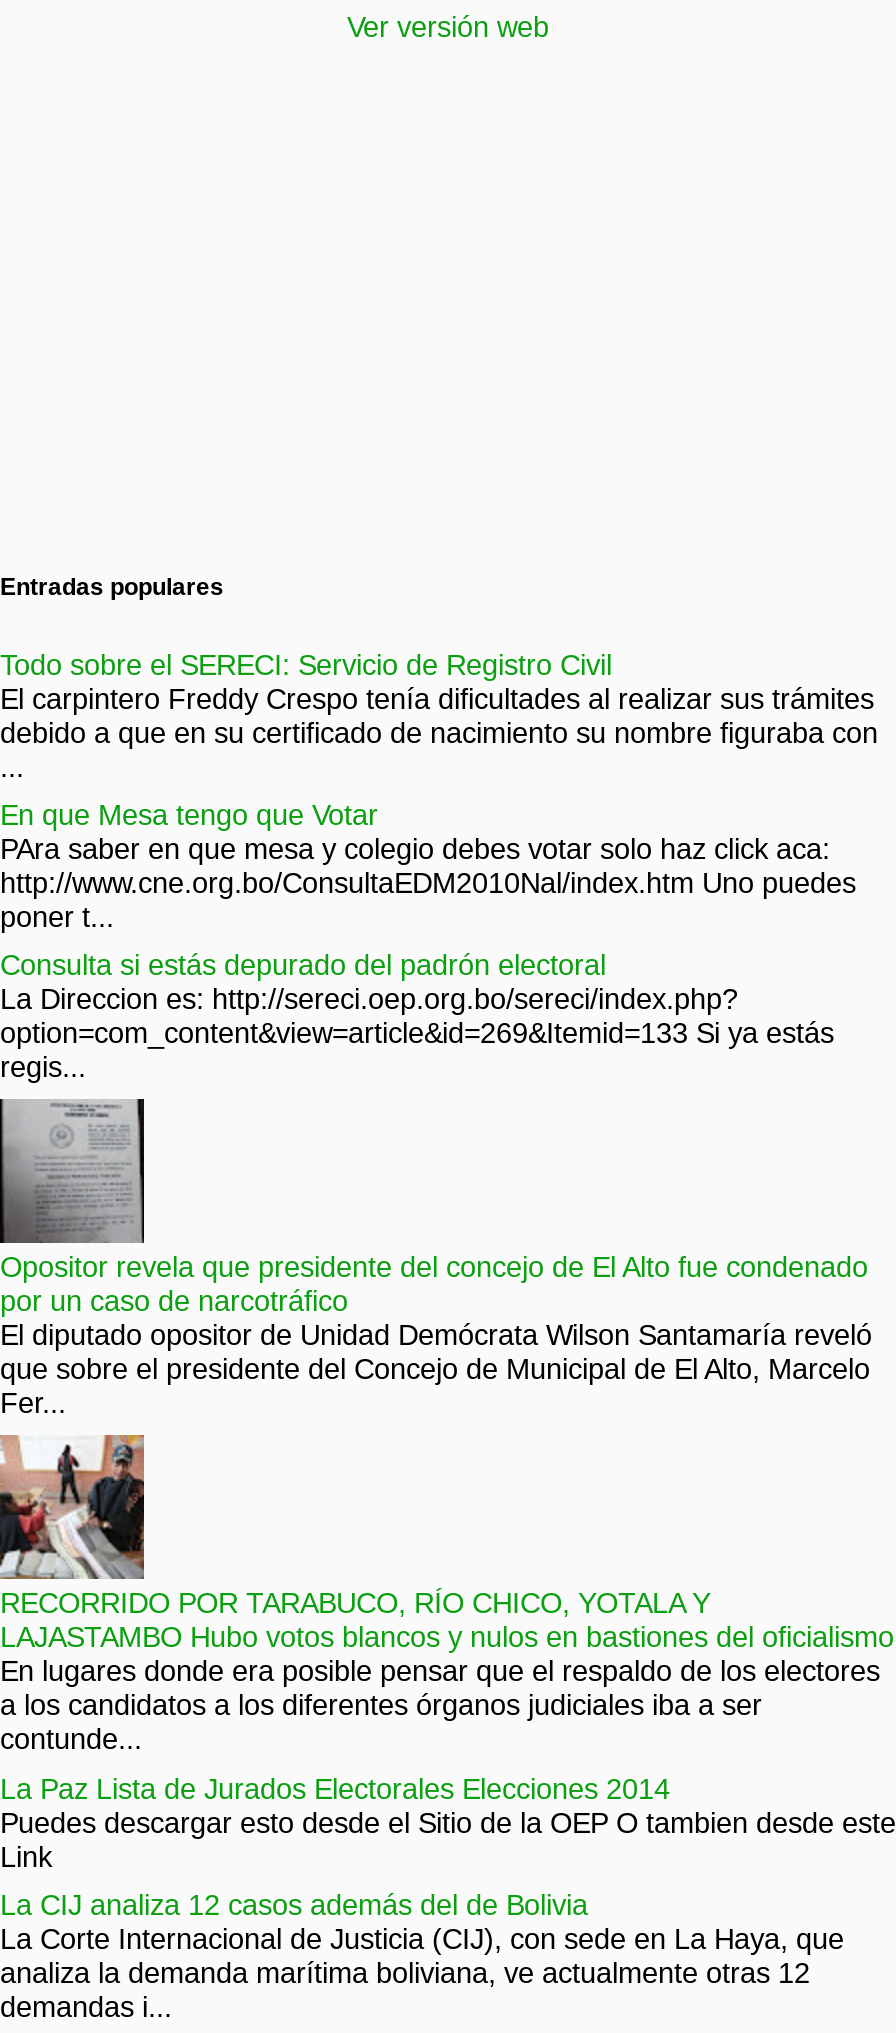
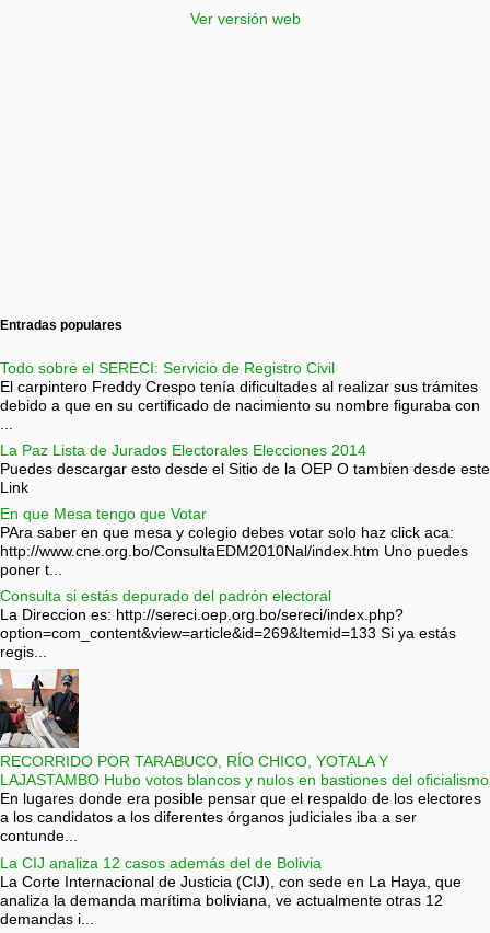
moved down: En que Mesa tengo que Votar | PAra saber en que mesa y colegio debes votar solo haz click aca: | http://www.cne.org.bo/ConsultaEDM2010Nal/index.htm Uno puedes | poner t... | Consulta si estás depurado del padrón electoral | La Direccion es: http://sereci.oep.org.bo/sereci/index.php? | option=com_content&view=article&id=269&Itemid=133 Si ya estás | regis...

- [image]
- Opositor revela que presidente del concejo de El Alto fue condenado
- por un caso de narcotráfico
- El diputado opositor de Unidad Demócrata Wilson Santamaría reveló
- que sobre el presidente del Concejo de Municipal de El Alto, Marcelo
- Fer...

moved up: La Paz Lista de Jurados Electorales Elecciones 2014 | Puedes descargar esto desde el Sitio de la OEP O tambien desde este | Link
